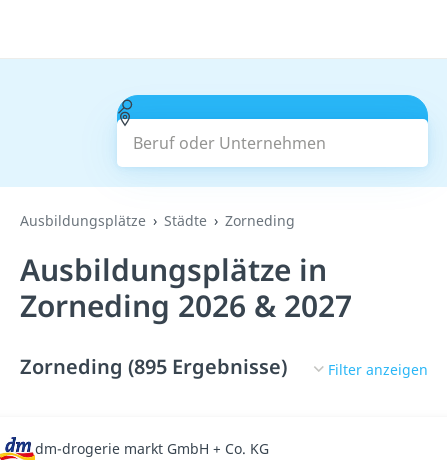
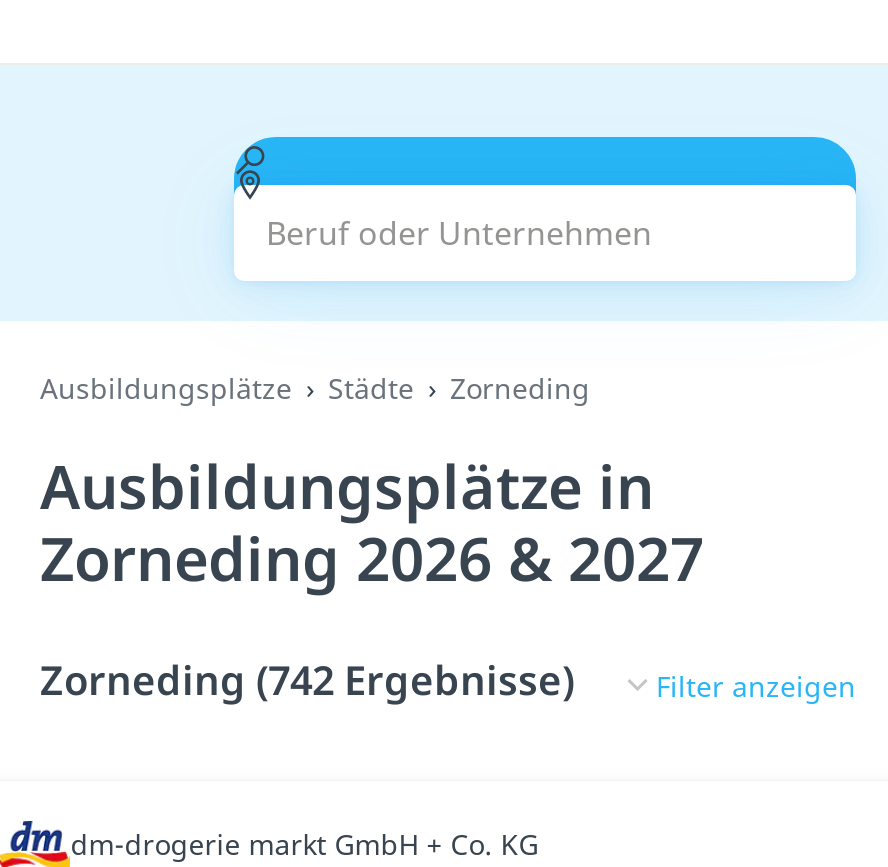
- Zorneding (895 Ergebnisse)
+ Zorneding (742 Ergebnisse)
